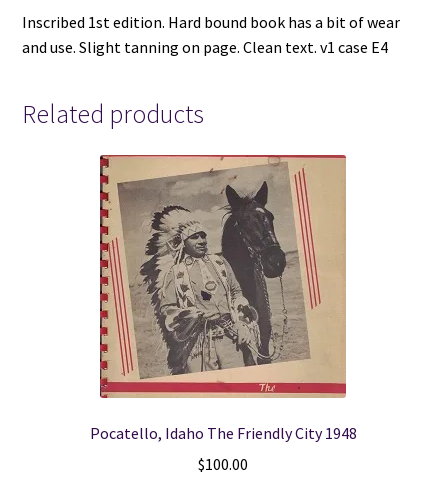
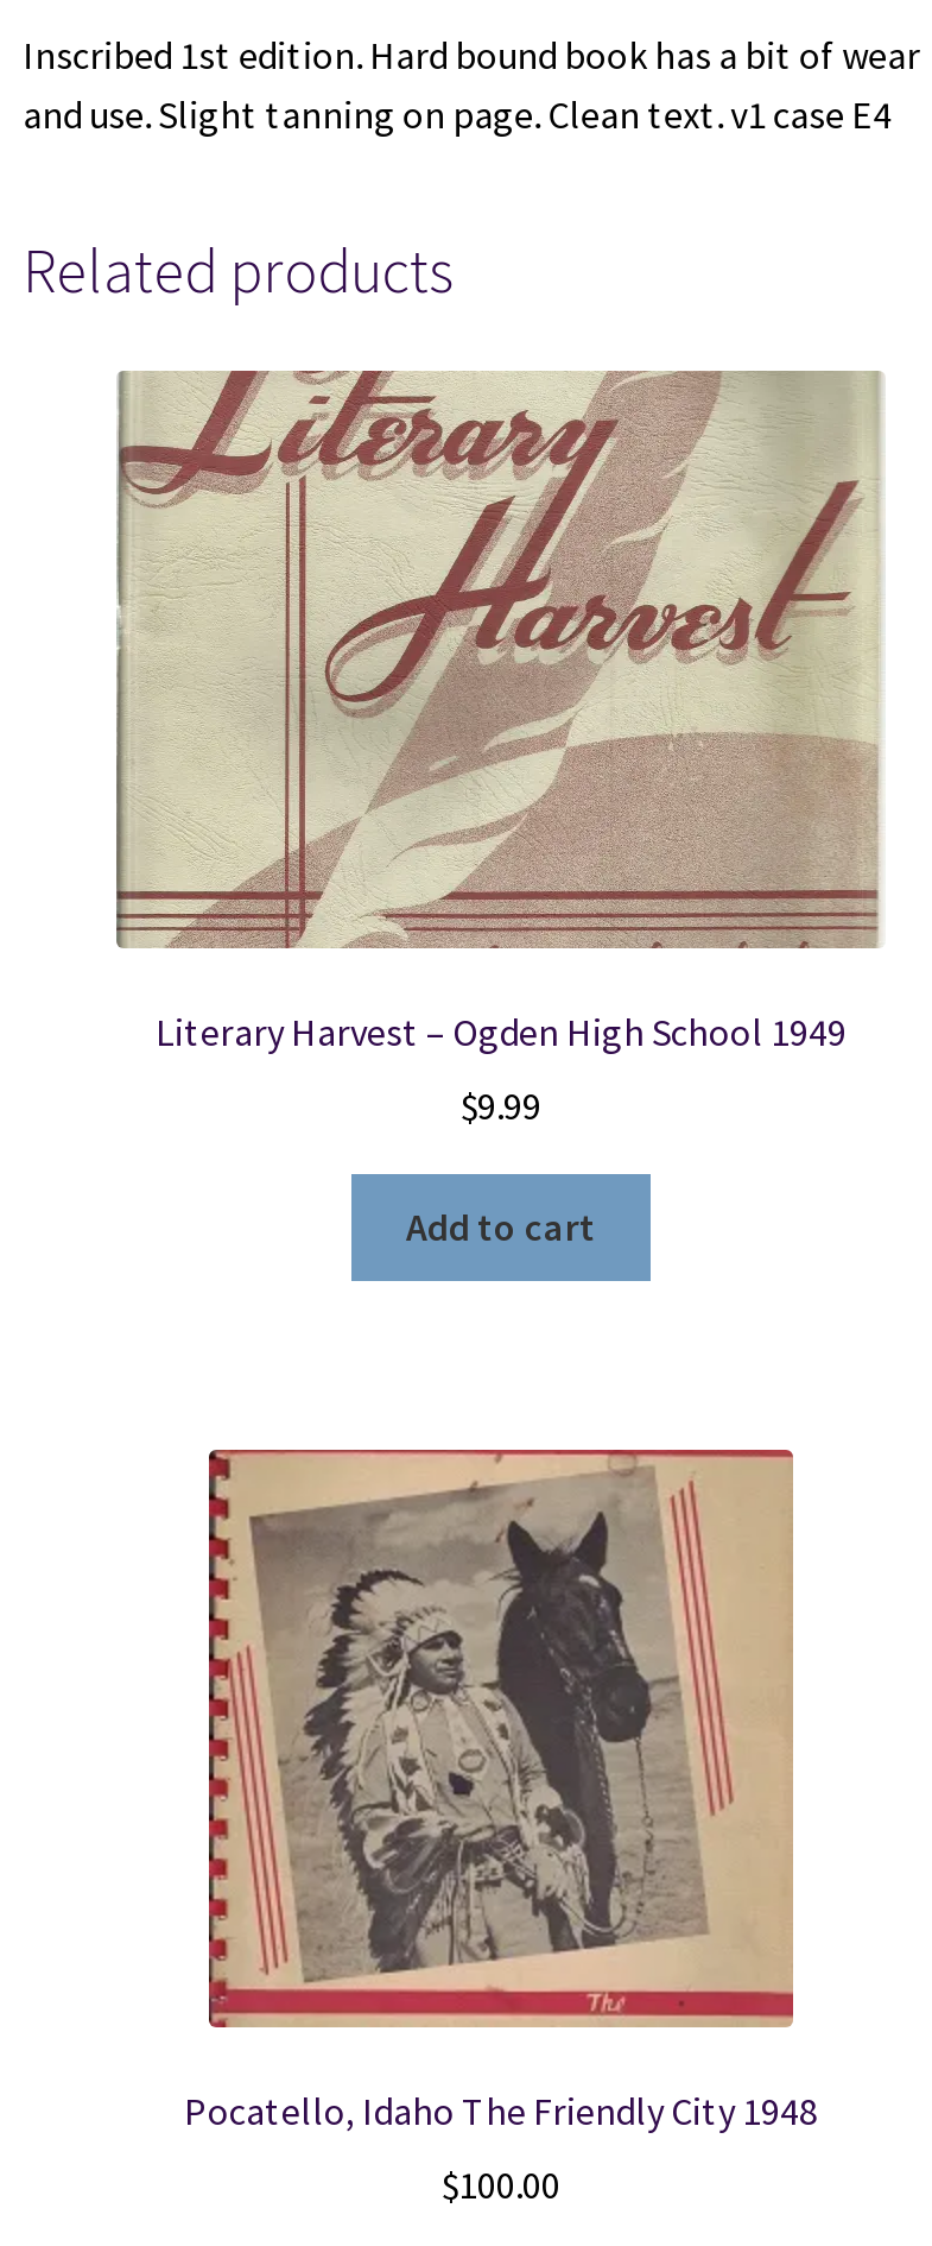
+ [image]
+ Literary Harvest – Ogden High School 1949
+ $9.99
+ Add to cart
